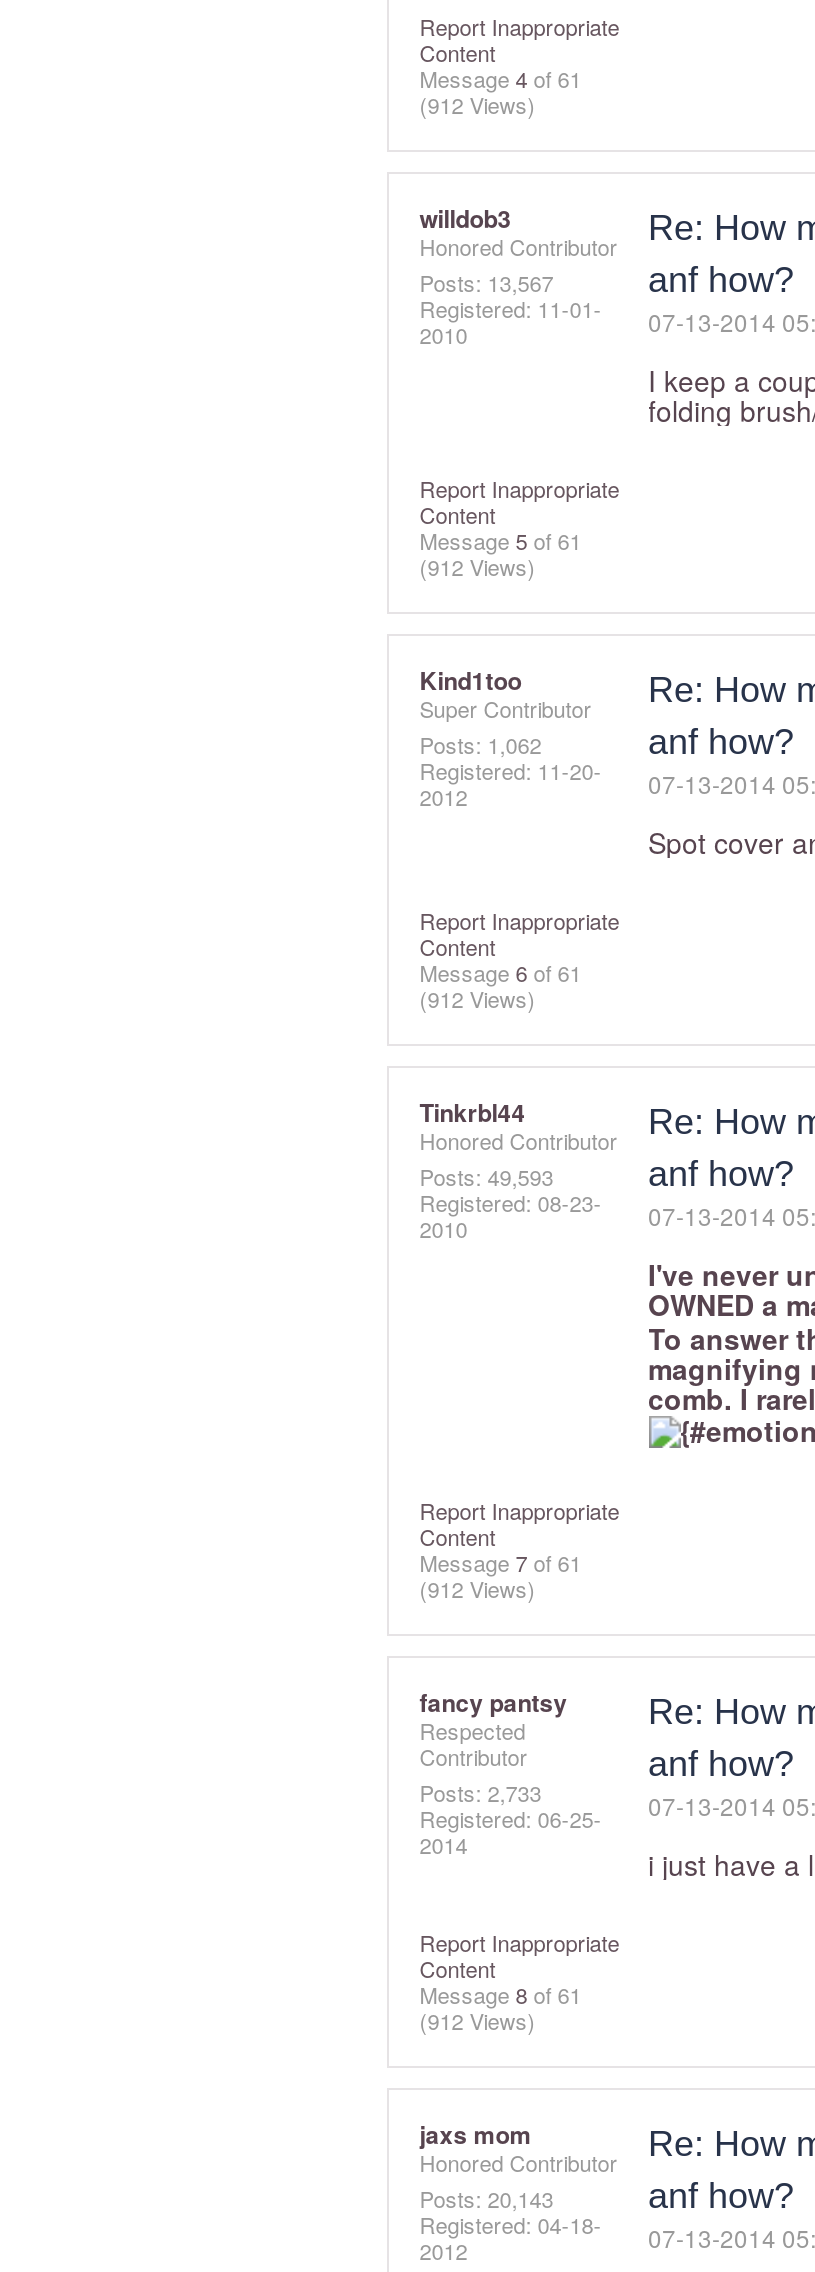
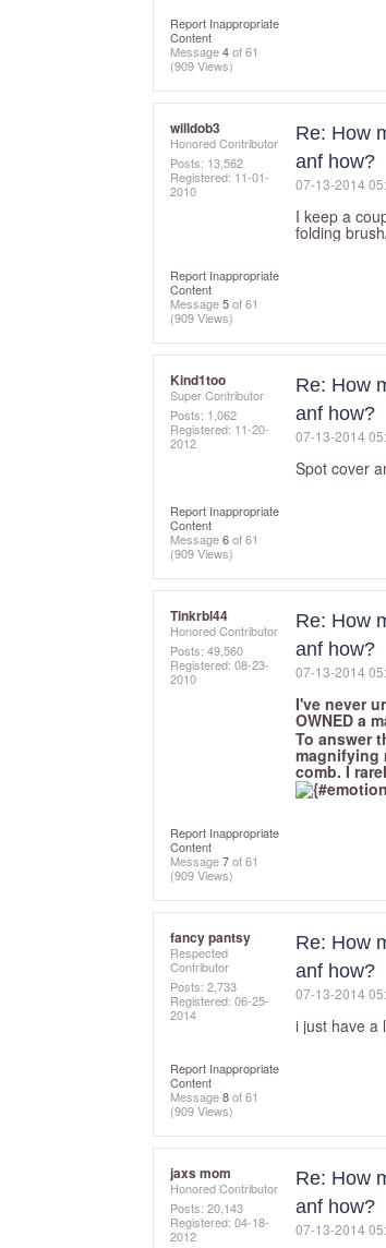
- (912 Views)
+ (909 Views)

- Posts: 13,567
+ Posts: 13,562

- (912 Views)
+ (909 Views)

- (912 Views)
+ (909 Views)

- Posts: 49,593
+ Posts: 49,560

- (912 Views)
+ (909 Views)

- (912 Views)
+ (909 Views)
